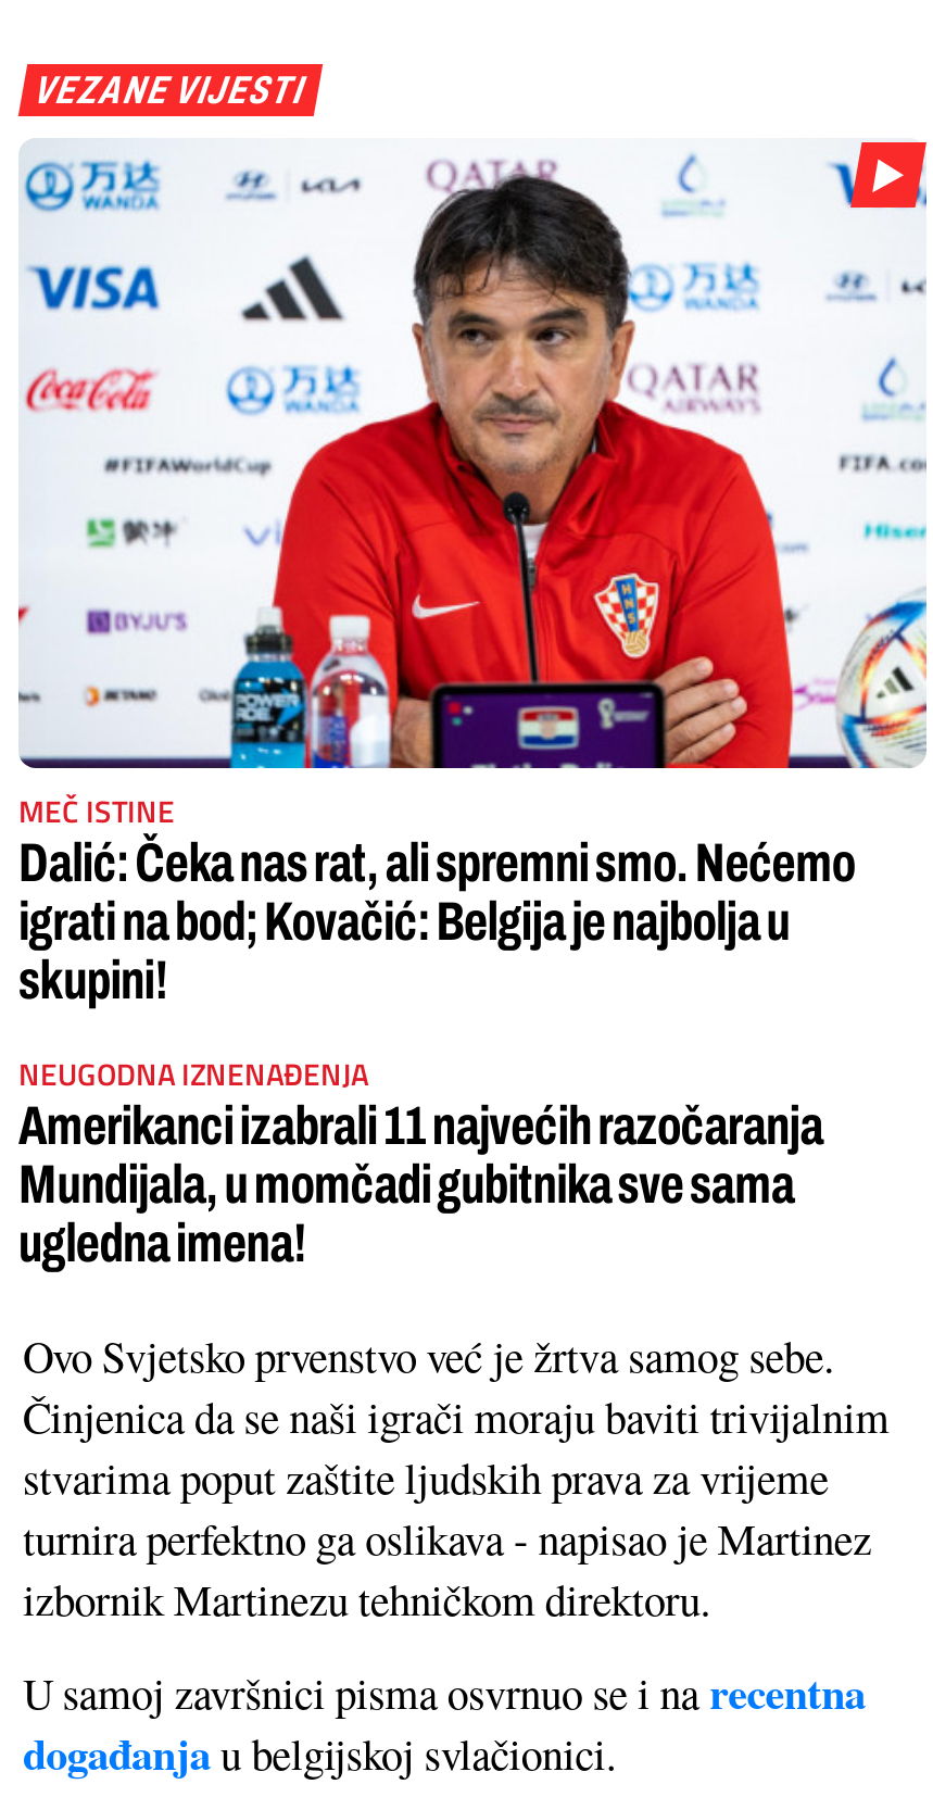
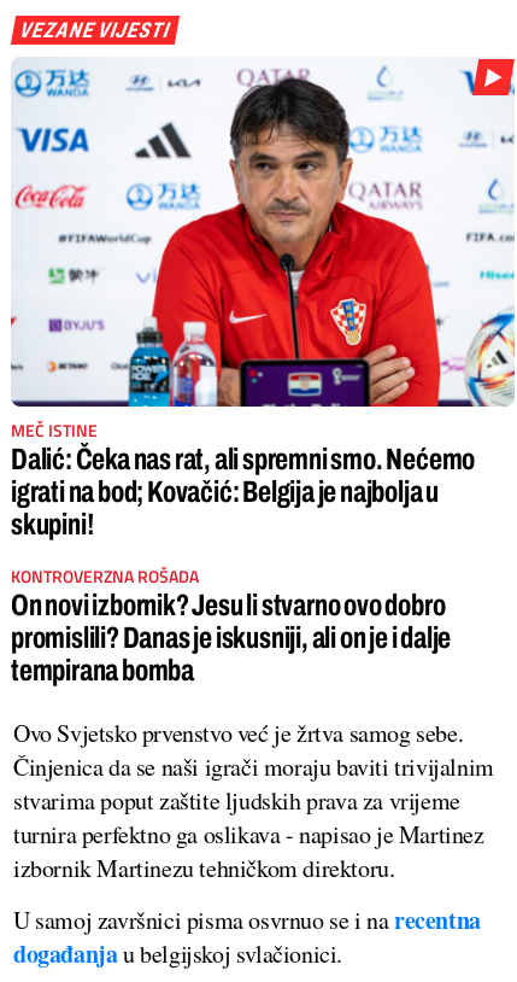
- NEUGODNA IZNENAĐENJA
- Amerikanci izabrali 11 najvećih razočaranja
- Mundijala, u momčadi gubitnika sve sama
- ugledna imena!
+ KONTROVERZNA ROŠADA
+ On novi izbornik? Jesu li stvarno ovo dobro
+ promislili? Danas je iskusniji, ali on je i dalje
+ tempirana bomba
